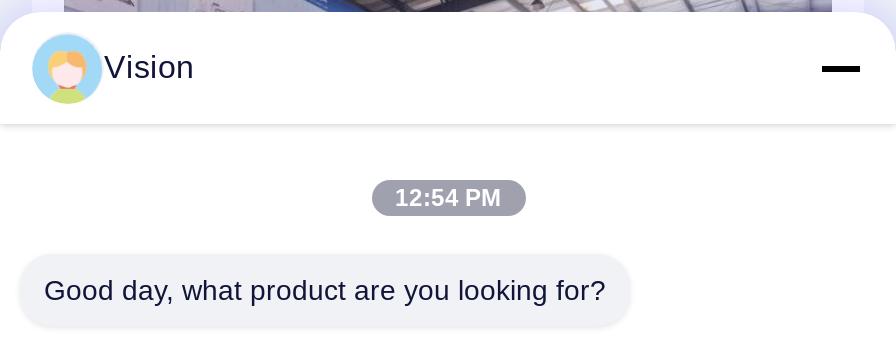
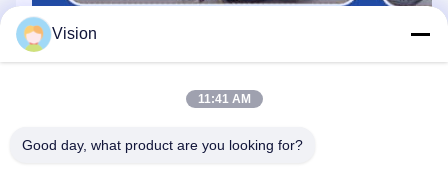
- 12:54 PM
+ 11:41 AM
